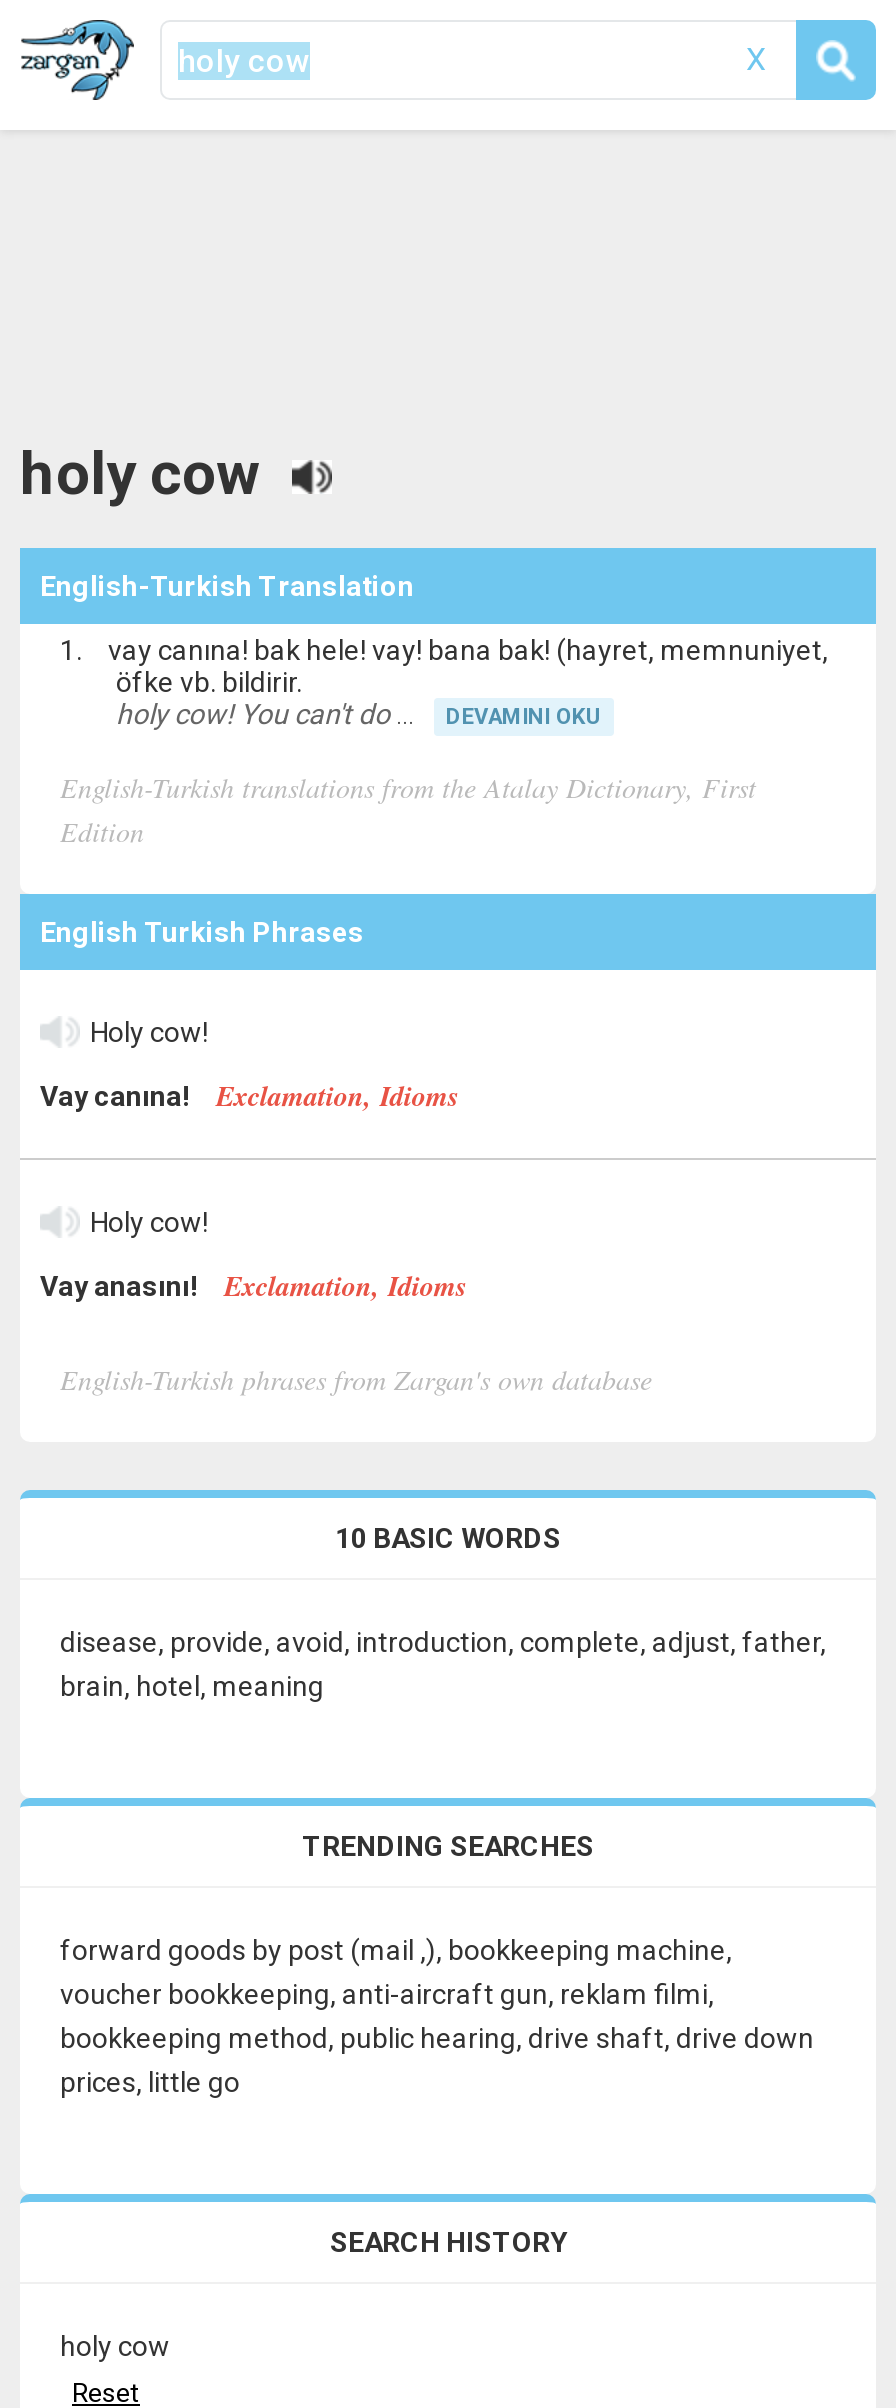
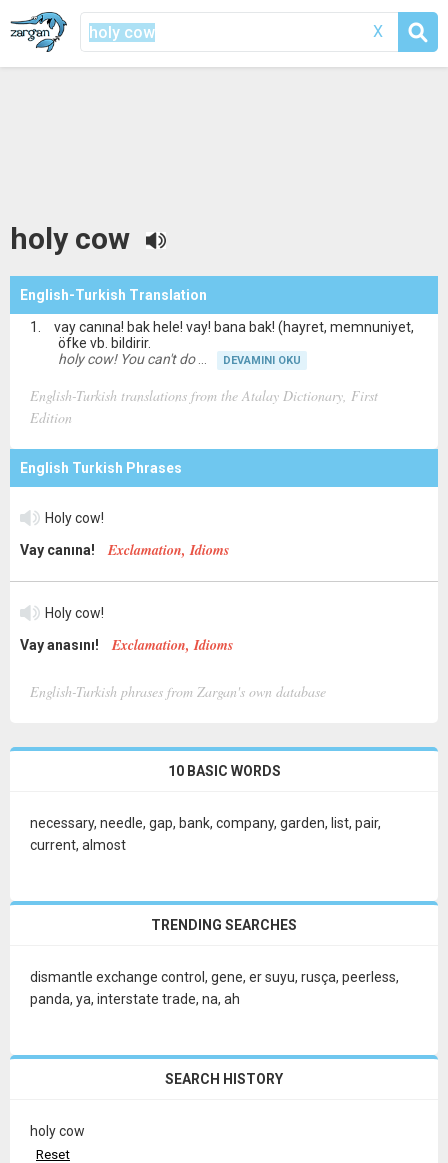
- disease, provide, avoid, introduction, complete, adjust, father,
- brain, hotel, meaning
+ necessary, needle, gap, bank, company, garden, list, pair,
+ current, almost

- forward goods by post (mail ,), bookkeeping machine,
- voucher bookkeeping, anti-aircraft gun, reklam filmi,
- bookkeeping method, public hearing, drive shaft, drive down
- prices, little go
+ dismantle exchange control, gene, er suyu, rusça, peerless,
+ panda, ya, interstate trade, na, ah
